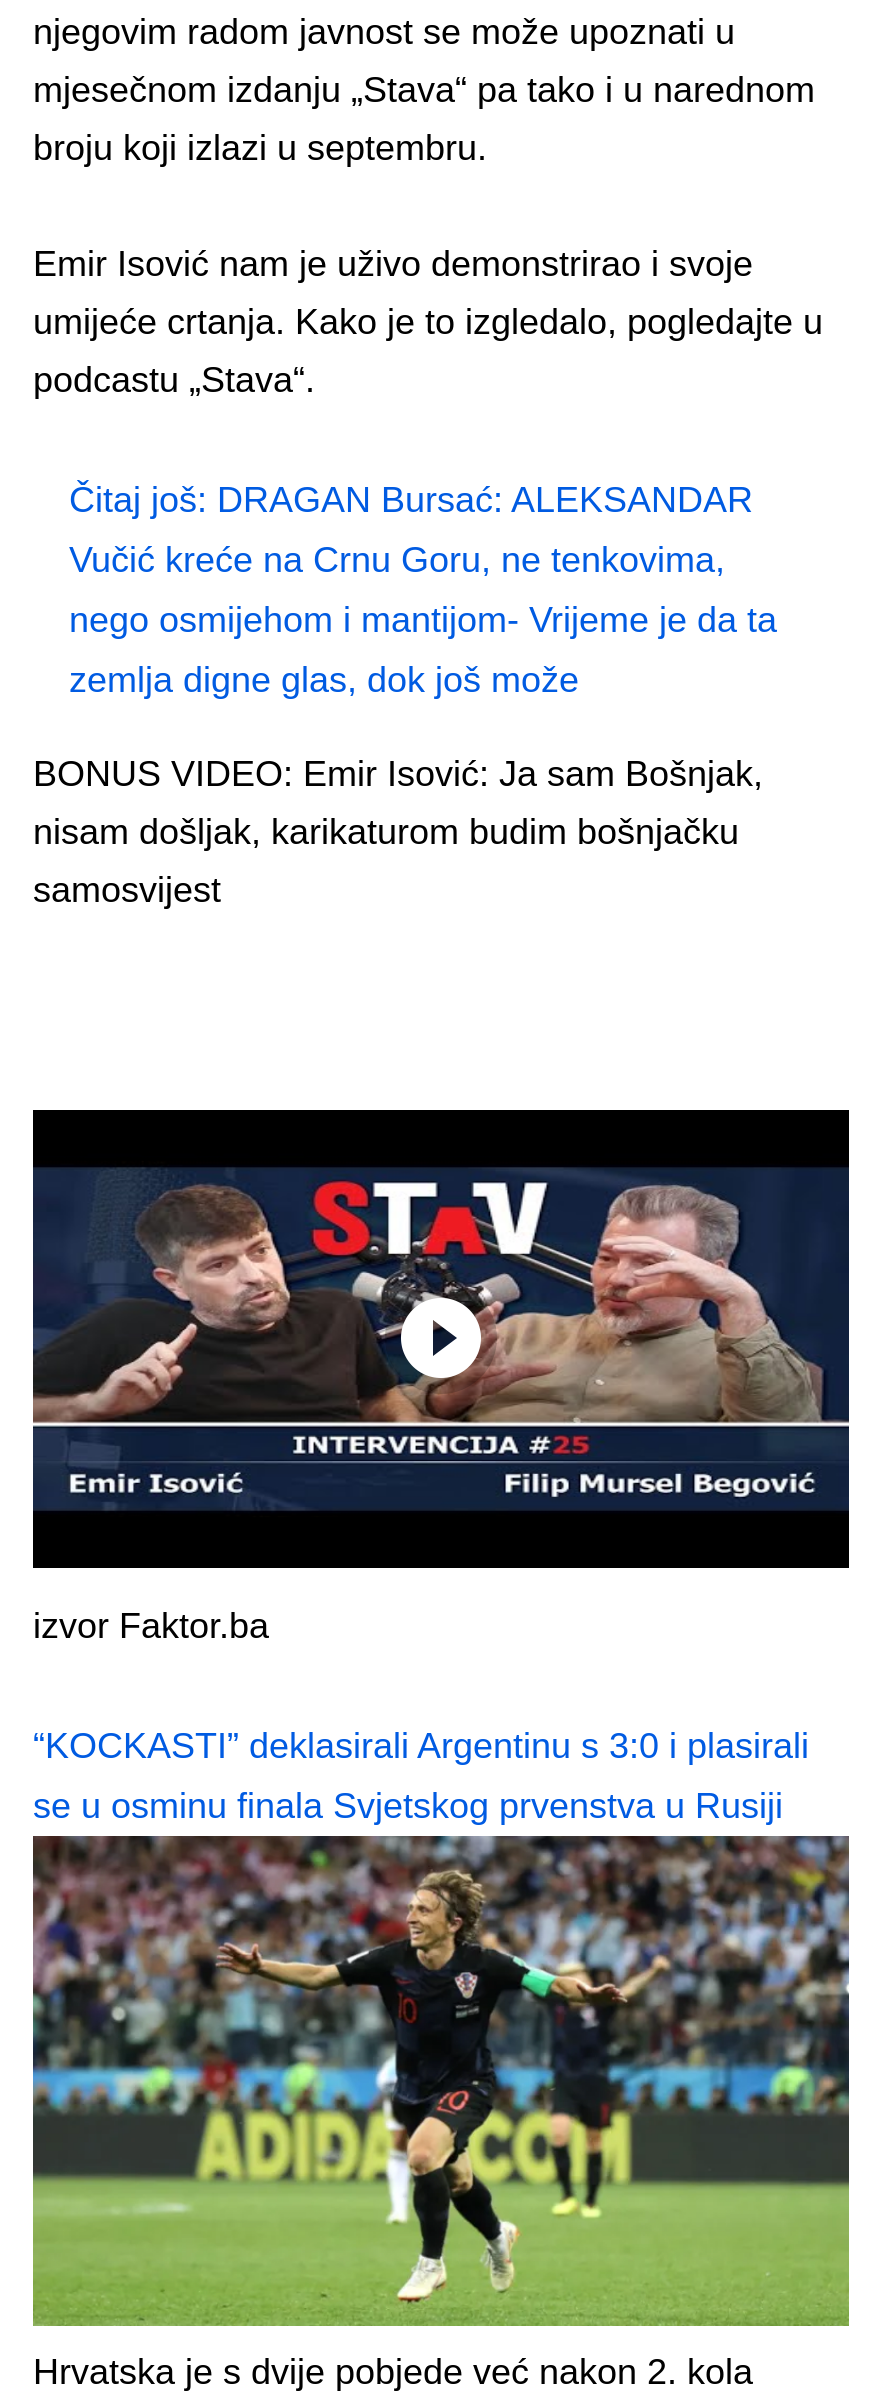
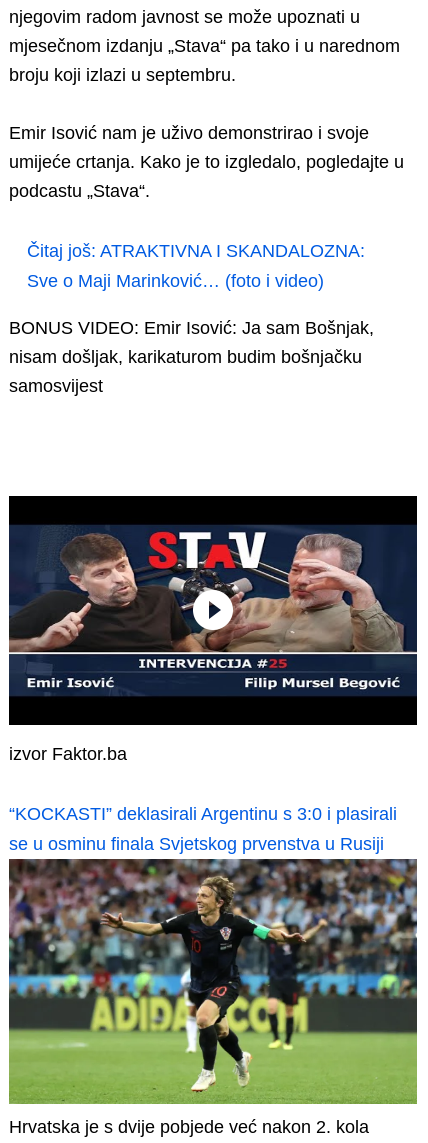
- Čitaj još: DRAGAN Bursać: ALEKSANDAR
- Vučić kreće na Crnu Goru, ne tenkovima,
- nego osmijehom i mantijom- Vrijeme je da ta
- zemlja digne glas, dok još može
+ Čitaj još: ATRAKTIVNA I SKANDALOZNA:
+ Sve o Maji Marinković… (foto i video)
